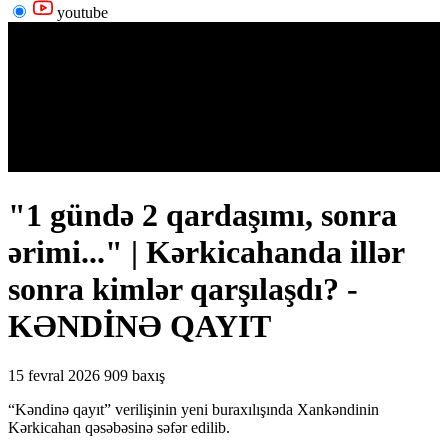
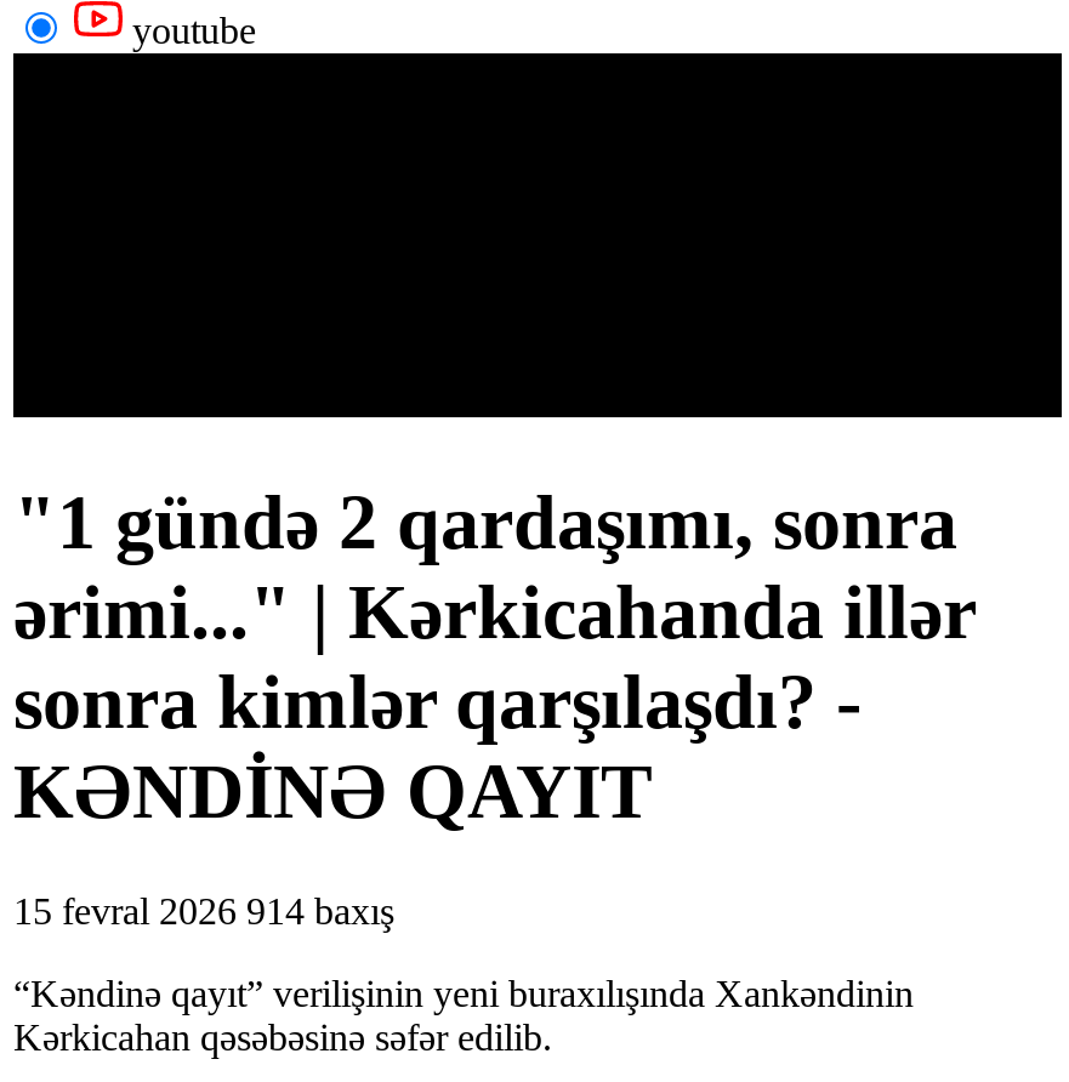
- 15 fevral 2026 909 baxış
+ 15 fevral 2026 914 baxış
